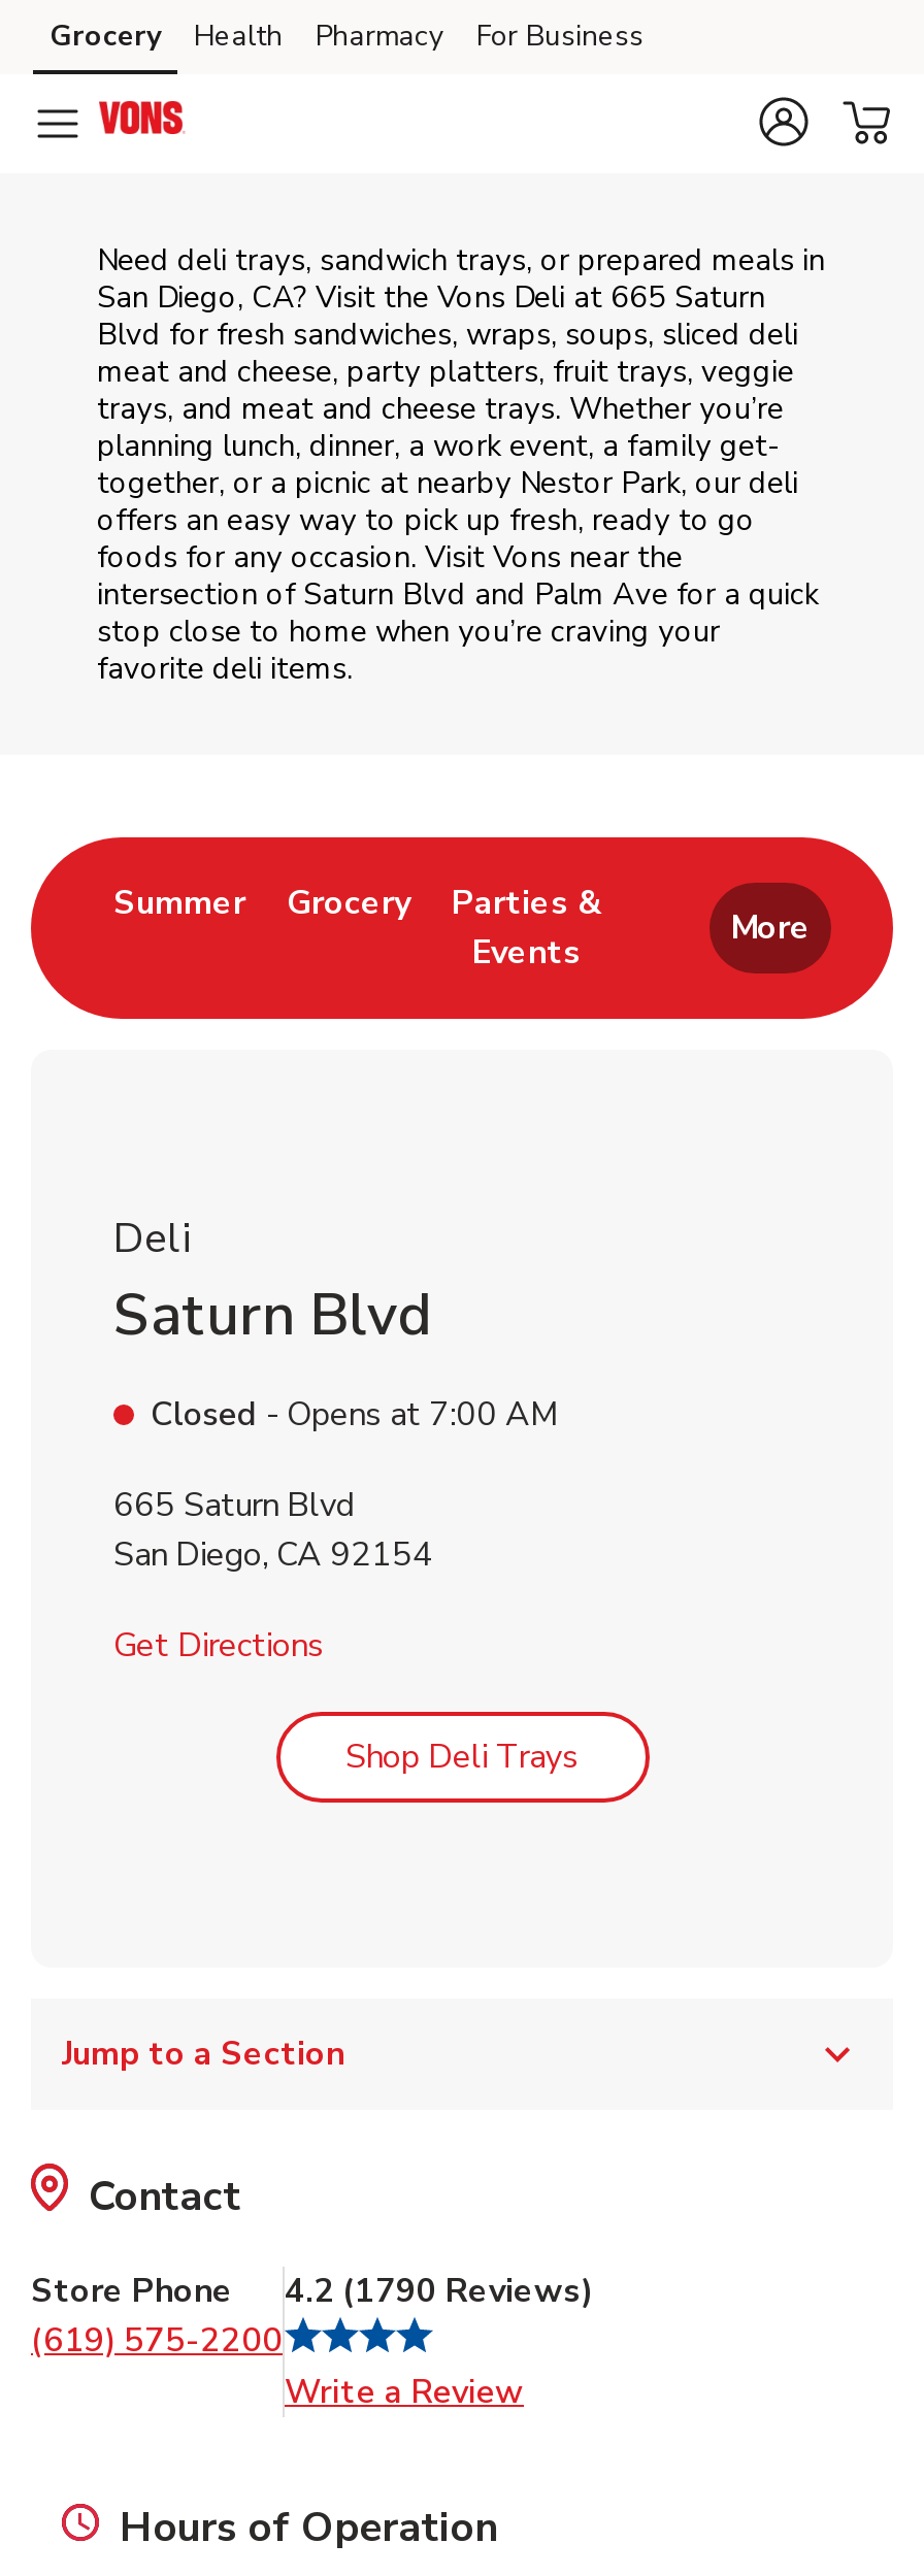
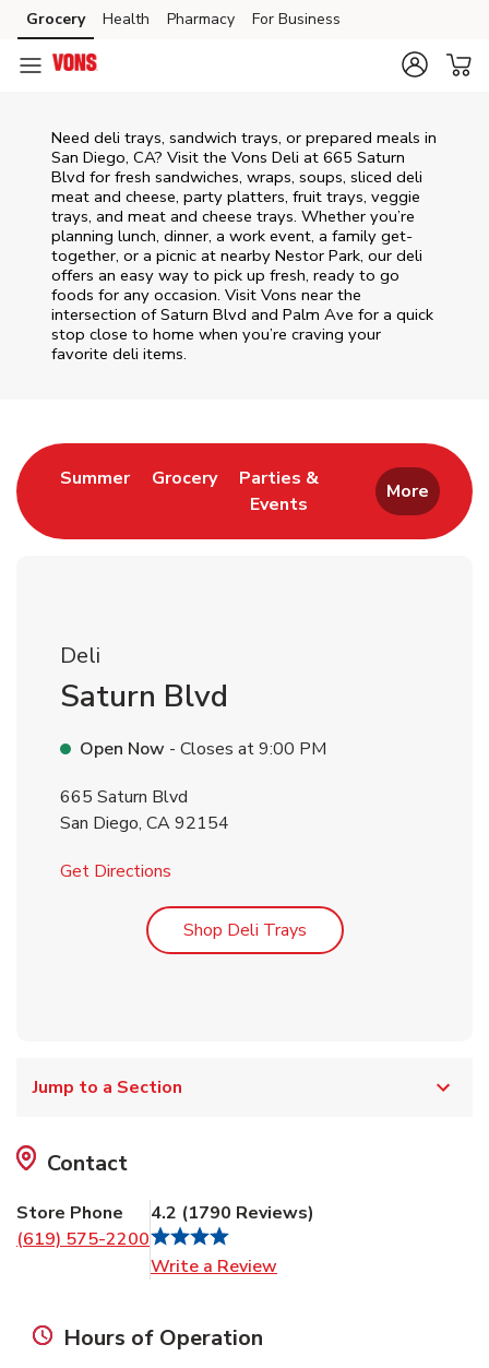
- Closed - Opens at 7:00 AM
+ Open Now - Closes at 9:00 PM
